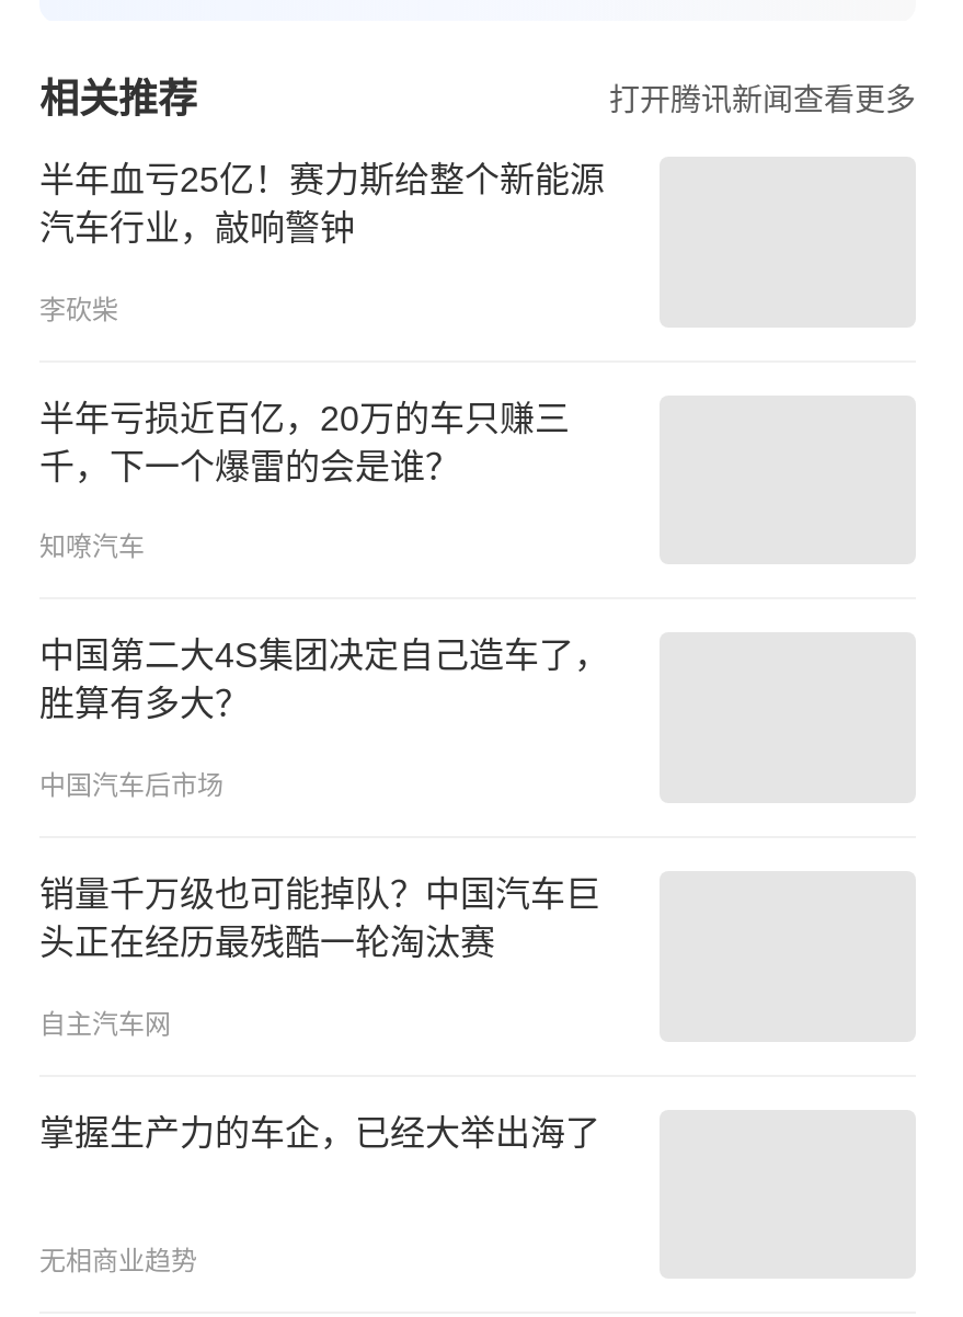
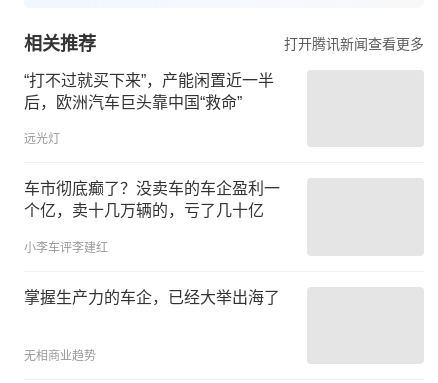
- 半年血亏25亿！赛力斯给整个新能源
- 汽车行业，敲响警钟
- 李砍柴
- 半年亏损近百亿，20万的车只赚三
- 千，下一个爆雷的会是谁？
- 知嘹汽车
- 中国第二大4S集团决定自己造车了，
- 胜算有多大？
- 中国汽车后市场
- 销量千万级也可能掉队？中国汽车巨
- 头正在经历最残酷一轮淘汰赛
- 自主汽车网
+ “打不过就买下来”，产能闲置近一半
+ 后，欧洲汽车巨头靠中国“救命”
+ 远光灯
+ 车市彻底癫了？没卖车的车企盈利一
+ 个亿，卖十几万辆的，亏了几十亿
+ 小李车评李建红
